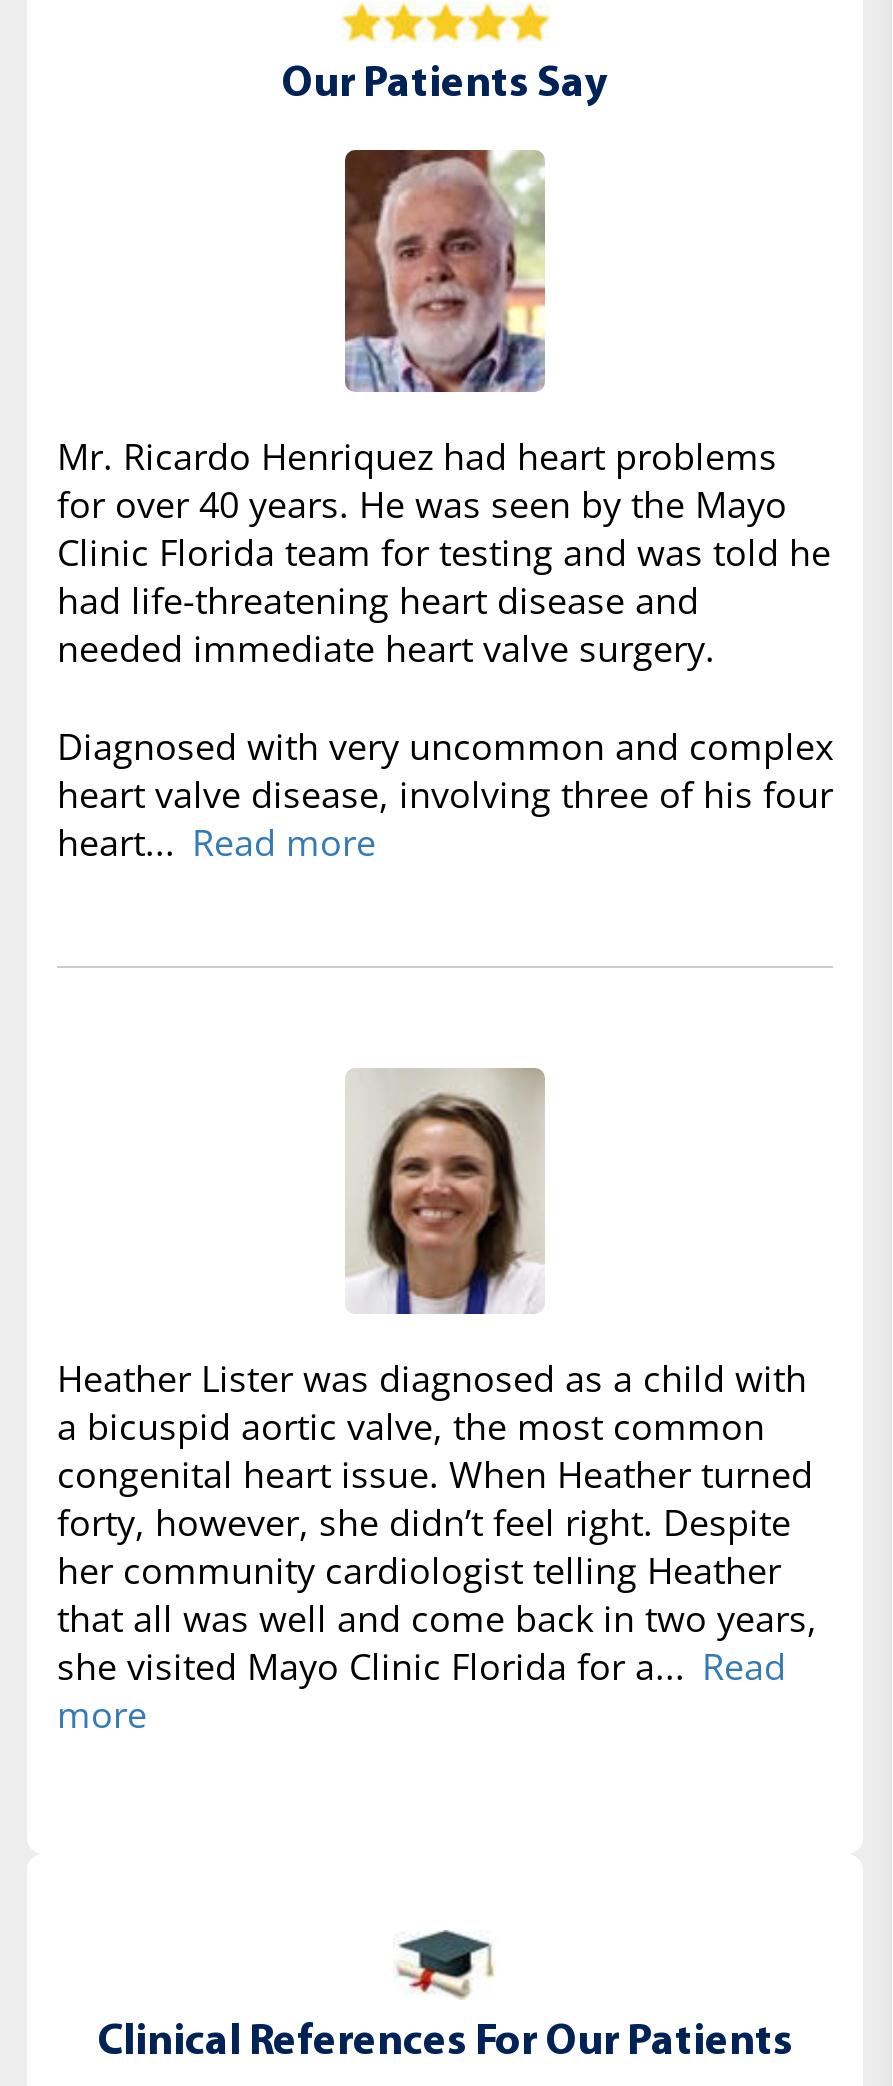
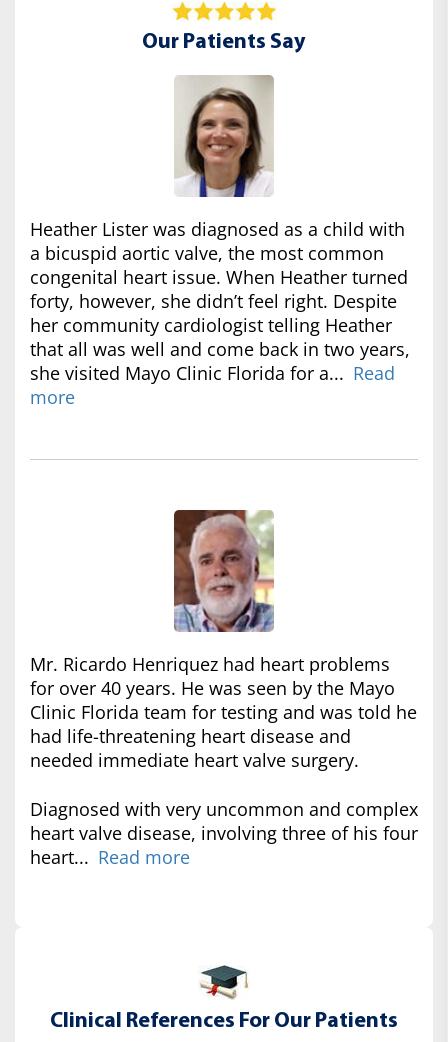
moved down: [image] | Mr. Ricardo Henriquez had heart problems | for over 40 years. He was seen by the Mayo | ... | heart valve disease, involving three of his four | heart... Read more

moved up: [image] | Heather Lister was diagnosed as a child with | a bicuspid aortic valve, the most common | ... | she visited Mayo Clinic Florida for a... Read | more
